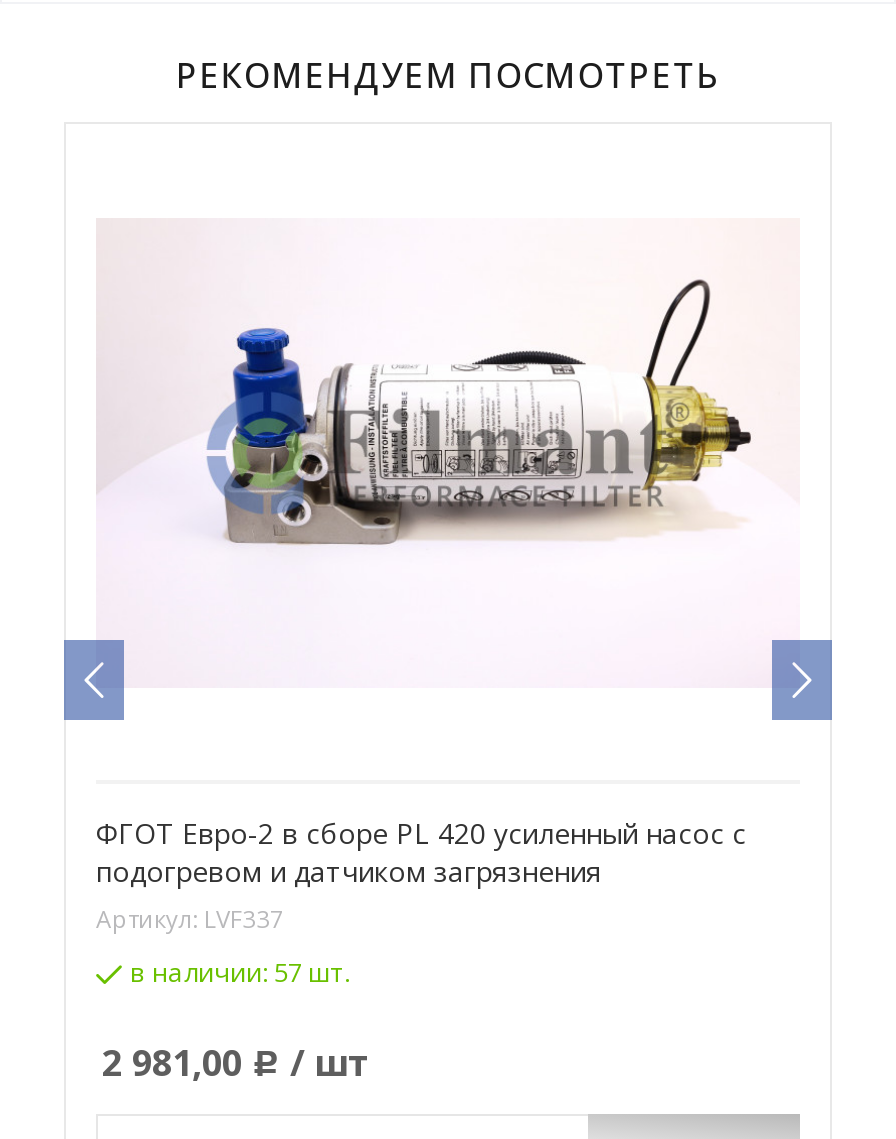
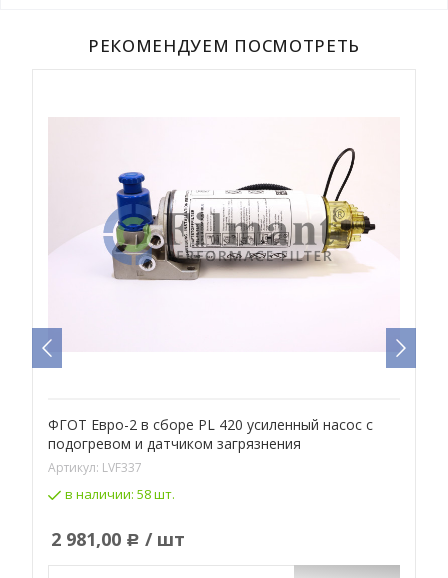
- в наличии: 57 шт.
+ в наличии: 58 шт.
